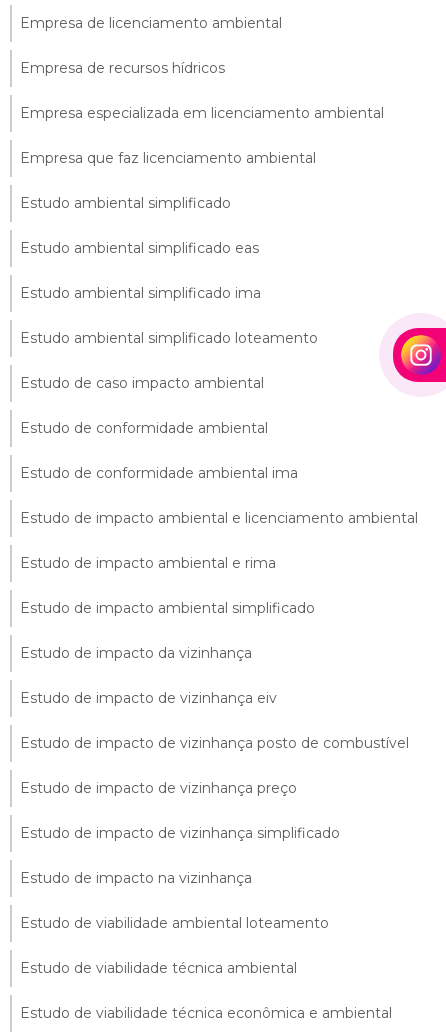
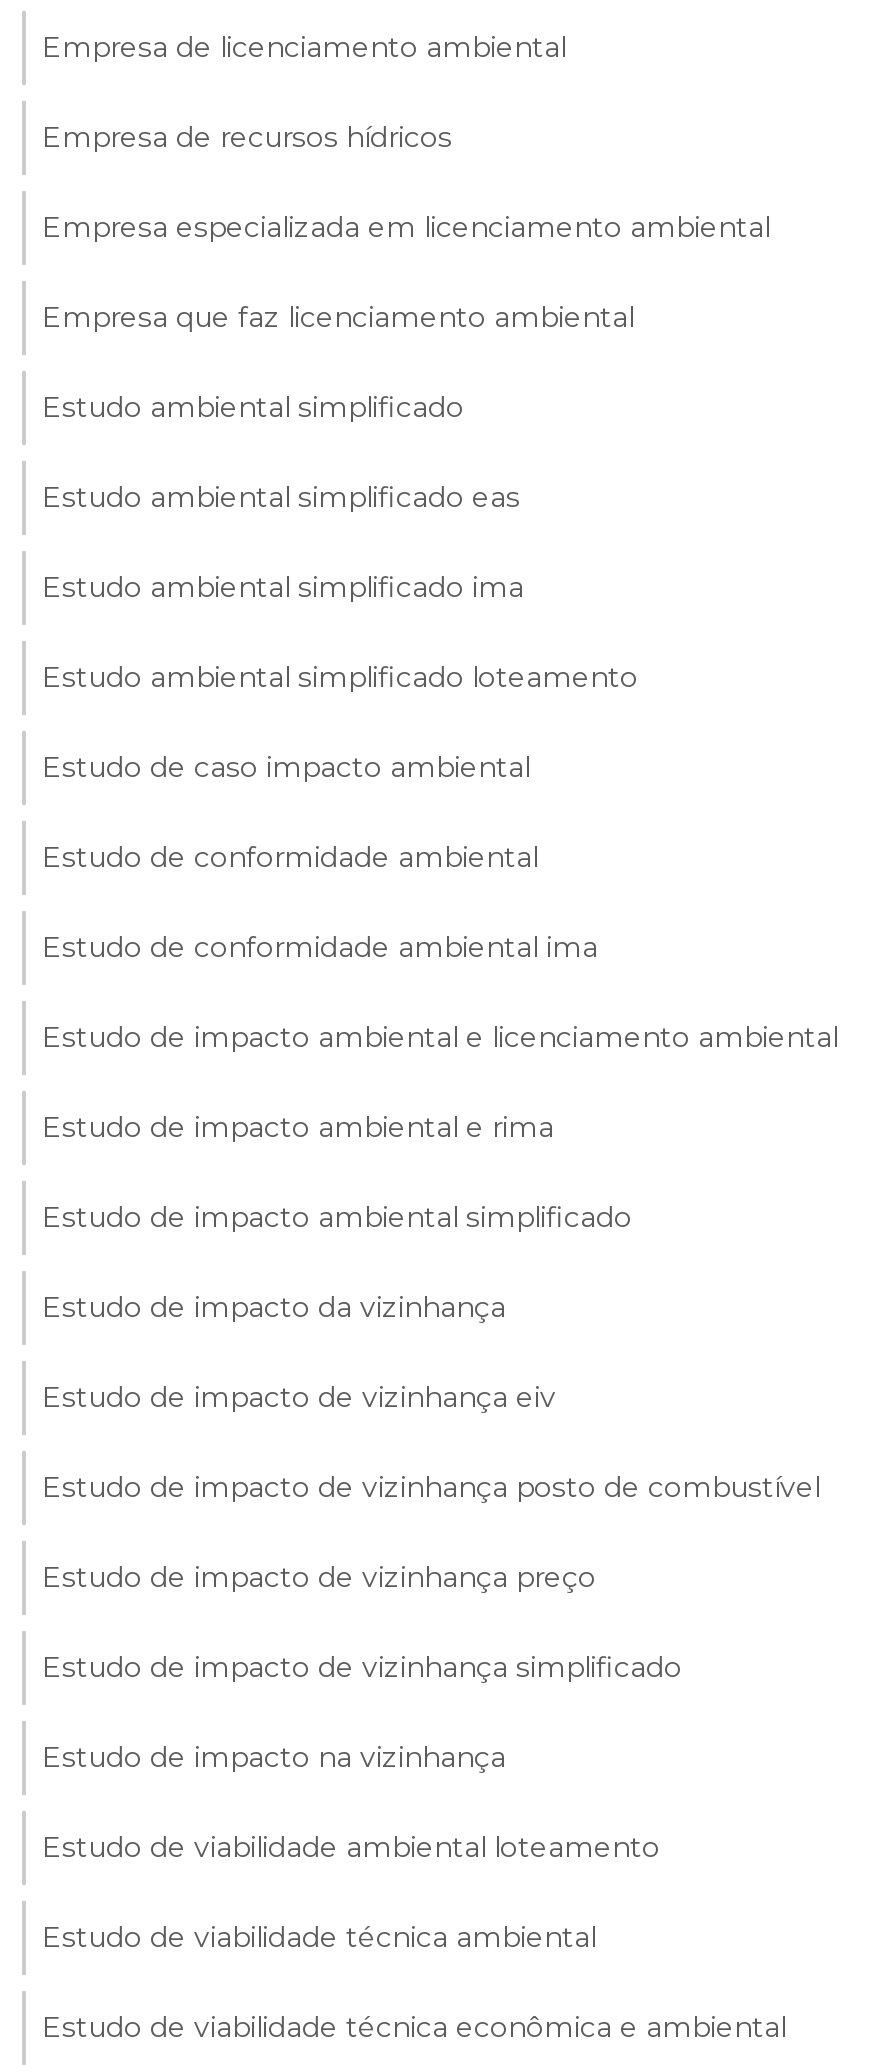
- [image]
